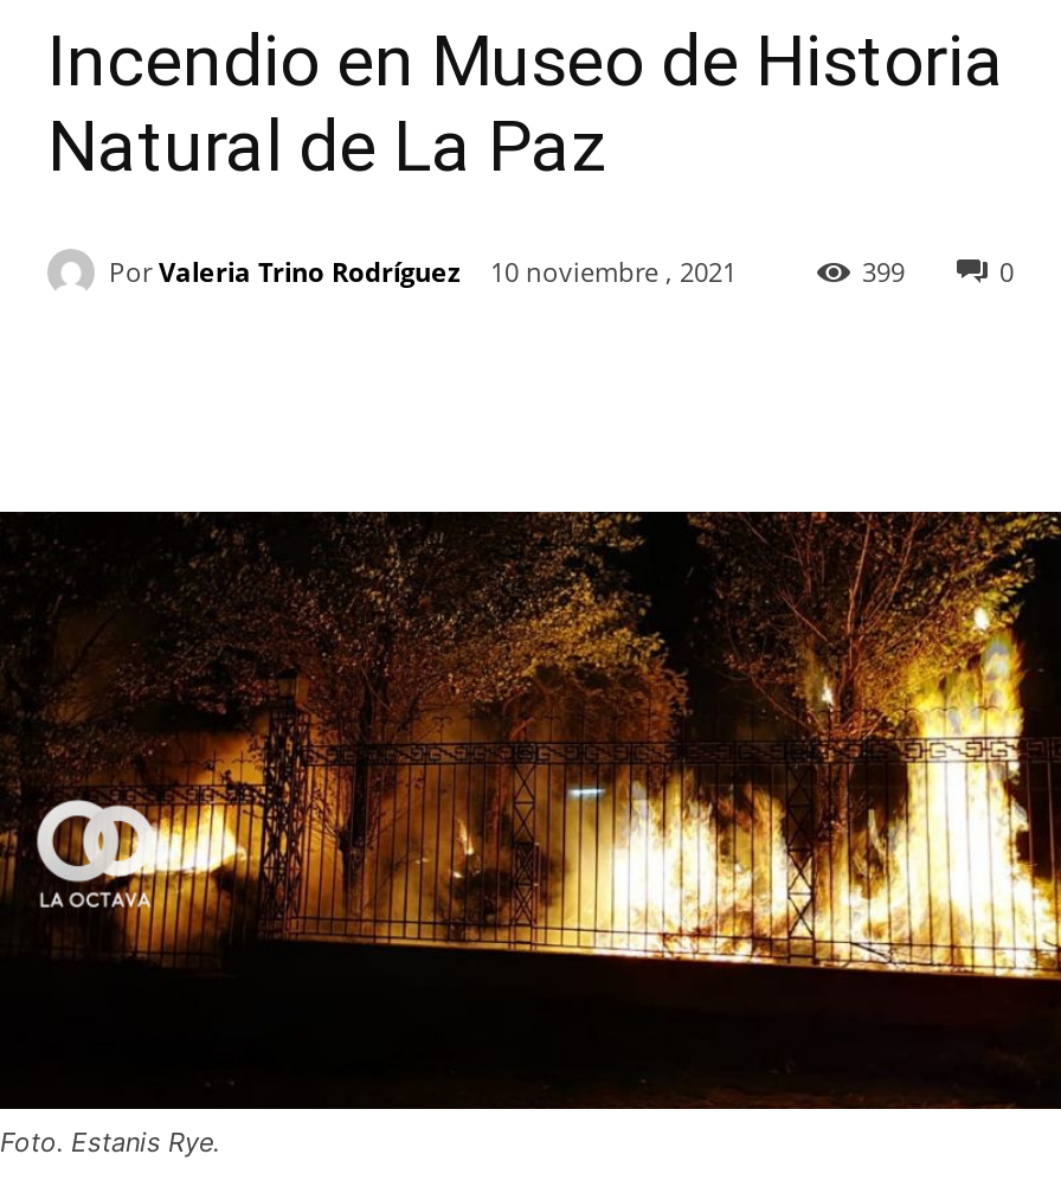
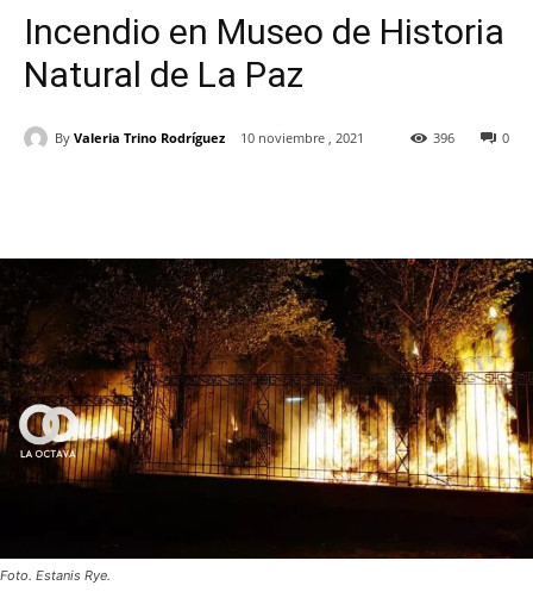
- Por Valeria Trino Rodríguez
+ By Valeria Trino Rodríguez

- 399
+ 396
